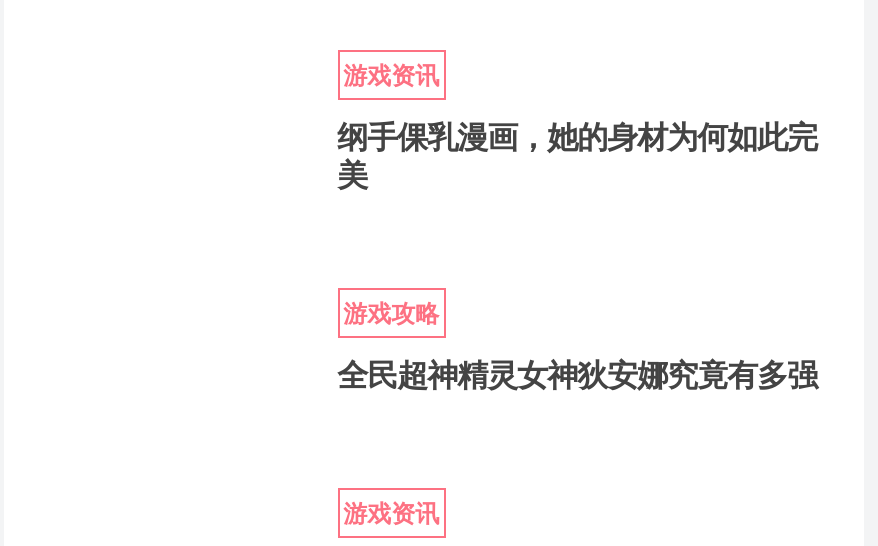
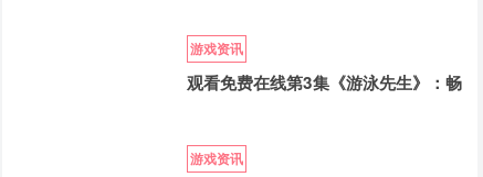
- 纲手倮乳漫画，她的身材为何如此完
- 美
- 游戏攻略
- 全民超神精灵女神狄安娜究竟有多强
+ 观看免费在线第3集《游泳先生》：畅
